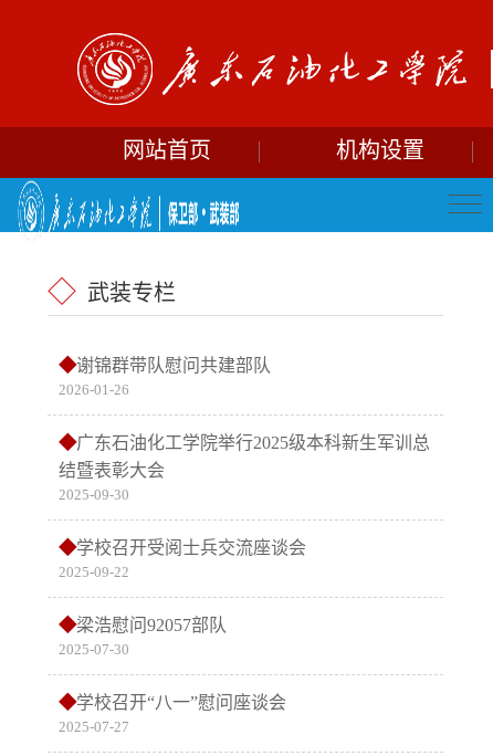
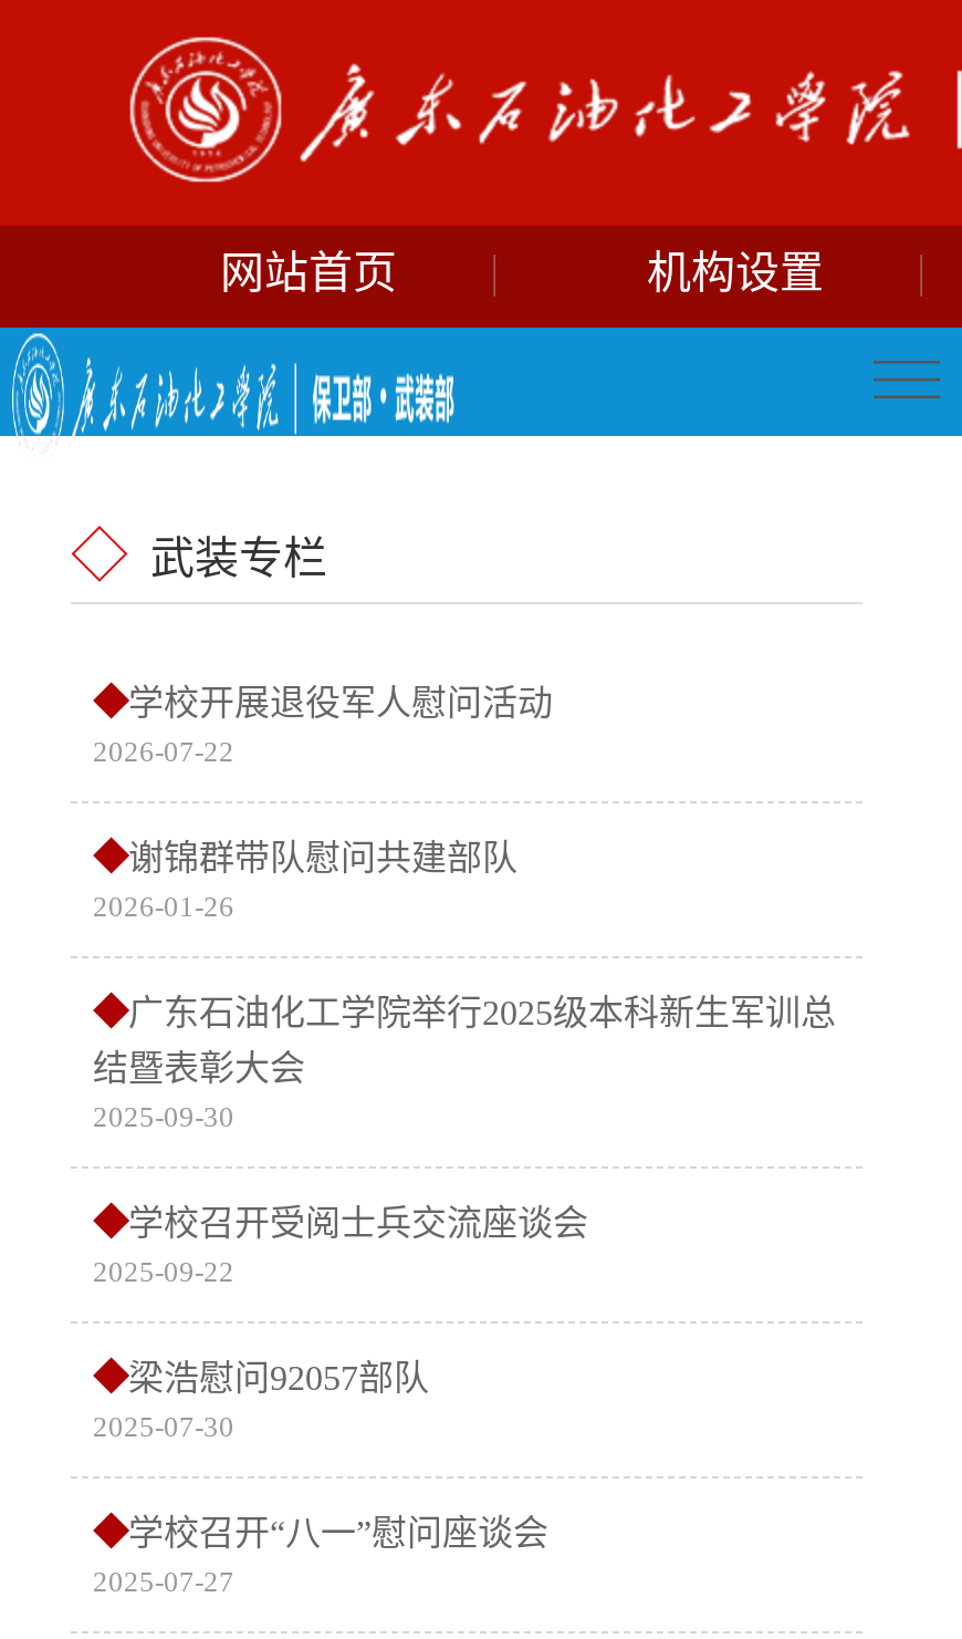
+ 学校开展退役军人慰问活动
+ 2026-07-22
